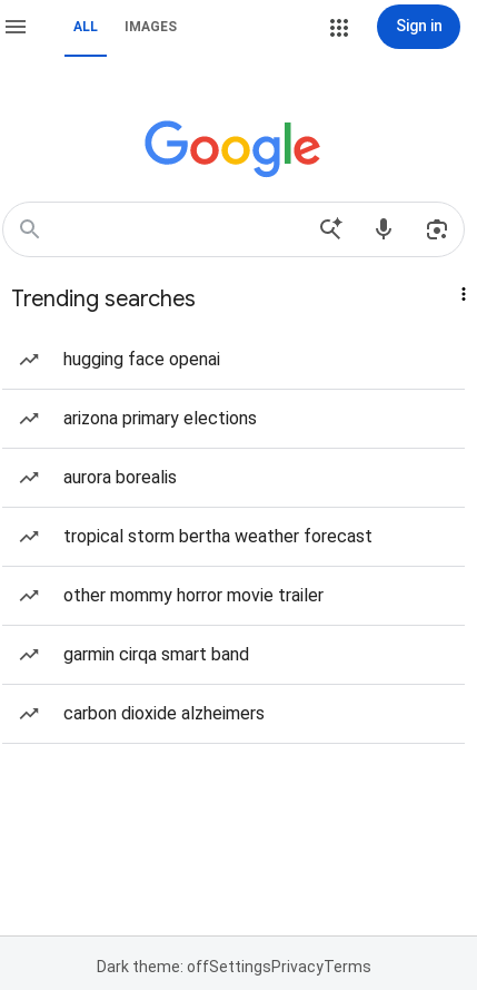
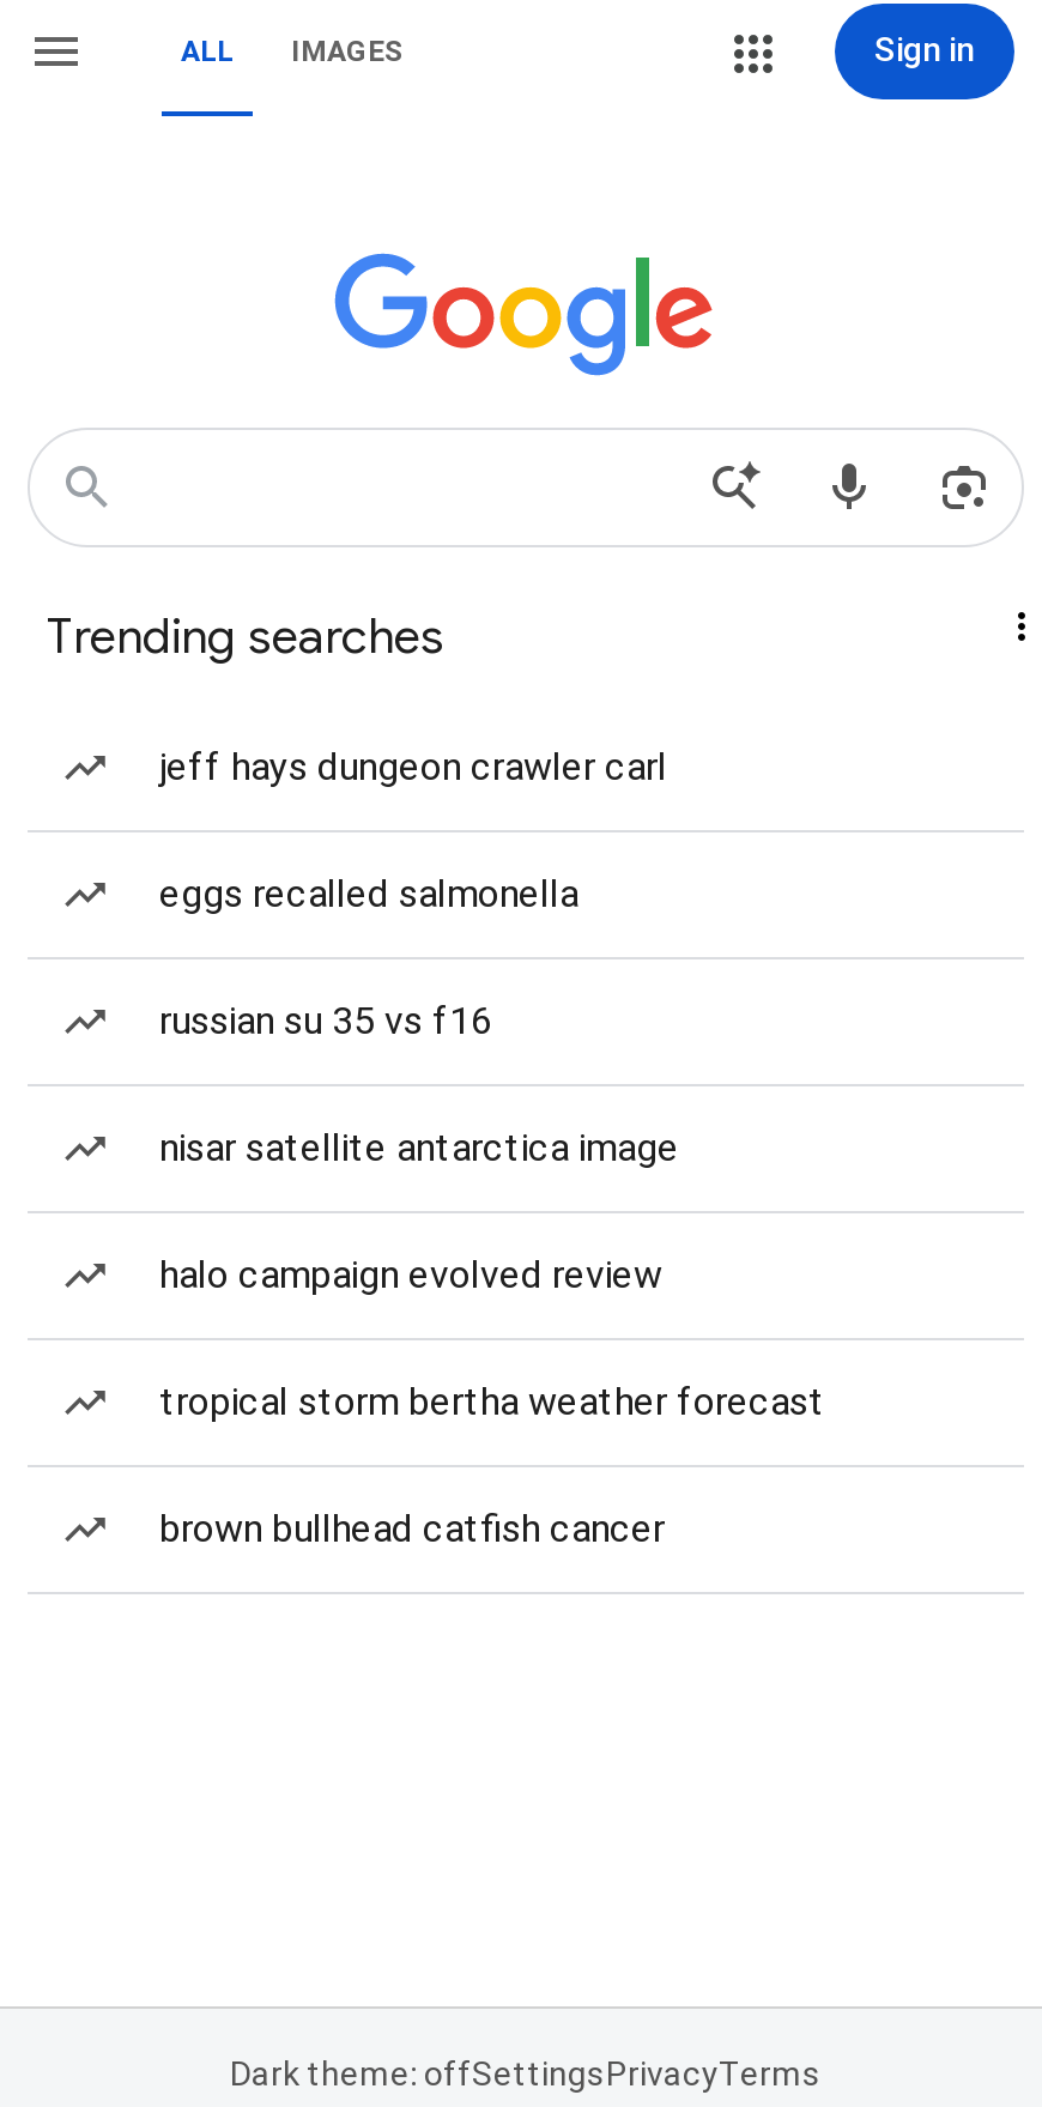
- hugging face openai
- arizona primary elections
- aurora borealis
+ jeff hays dungeon crawler carl
+ eggs recalled salmonella
+ russian su 35 vs f16
+ nisar satellite antarctica image
+ halo campaign evolved review

moved down: tropical storm bertha weather forecast

- other mommy horror movie trailer
- garmin cirqa smart band
- carbon dioxide alzheimers
+ brown bullhead catfish cancer
